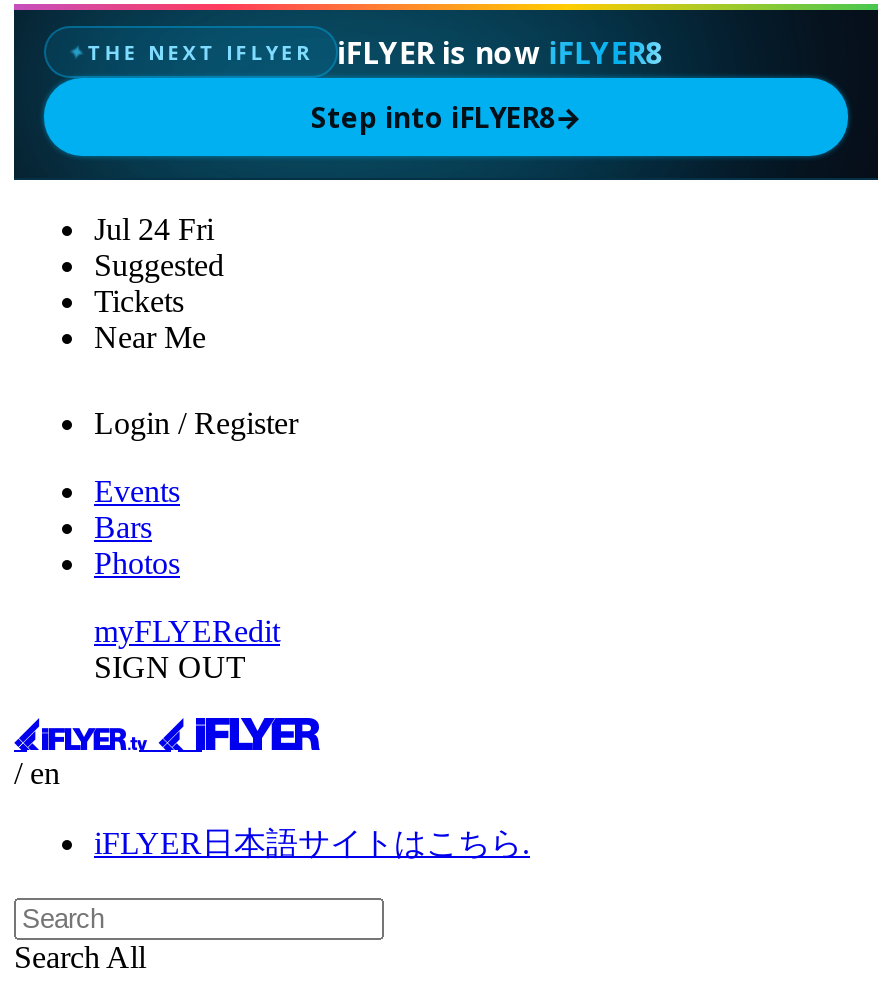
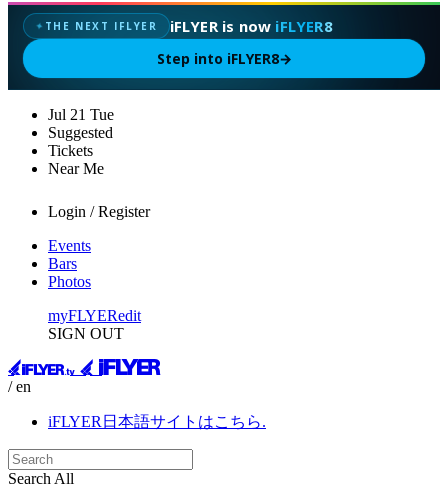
- Jul 24 Fri
+ Jul 21 Tue
